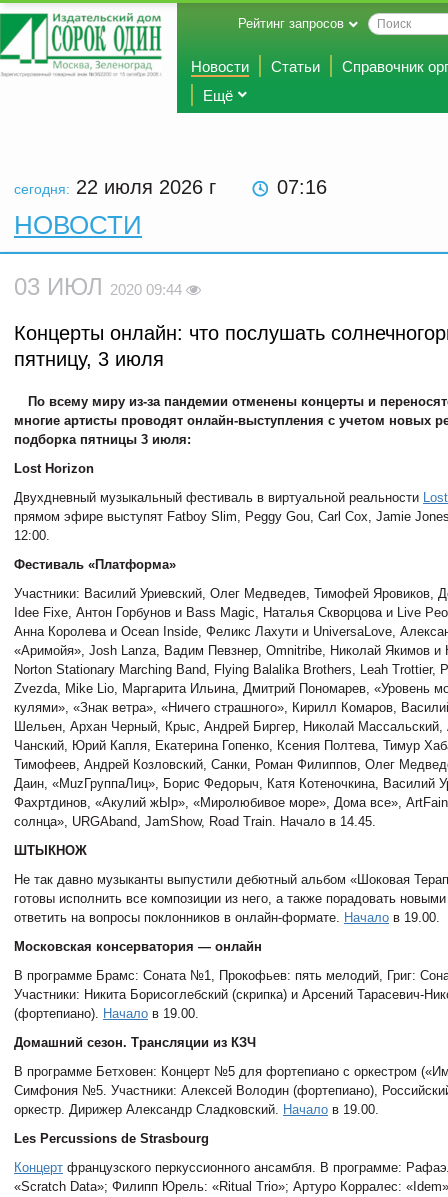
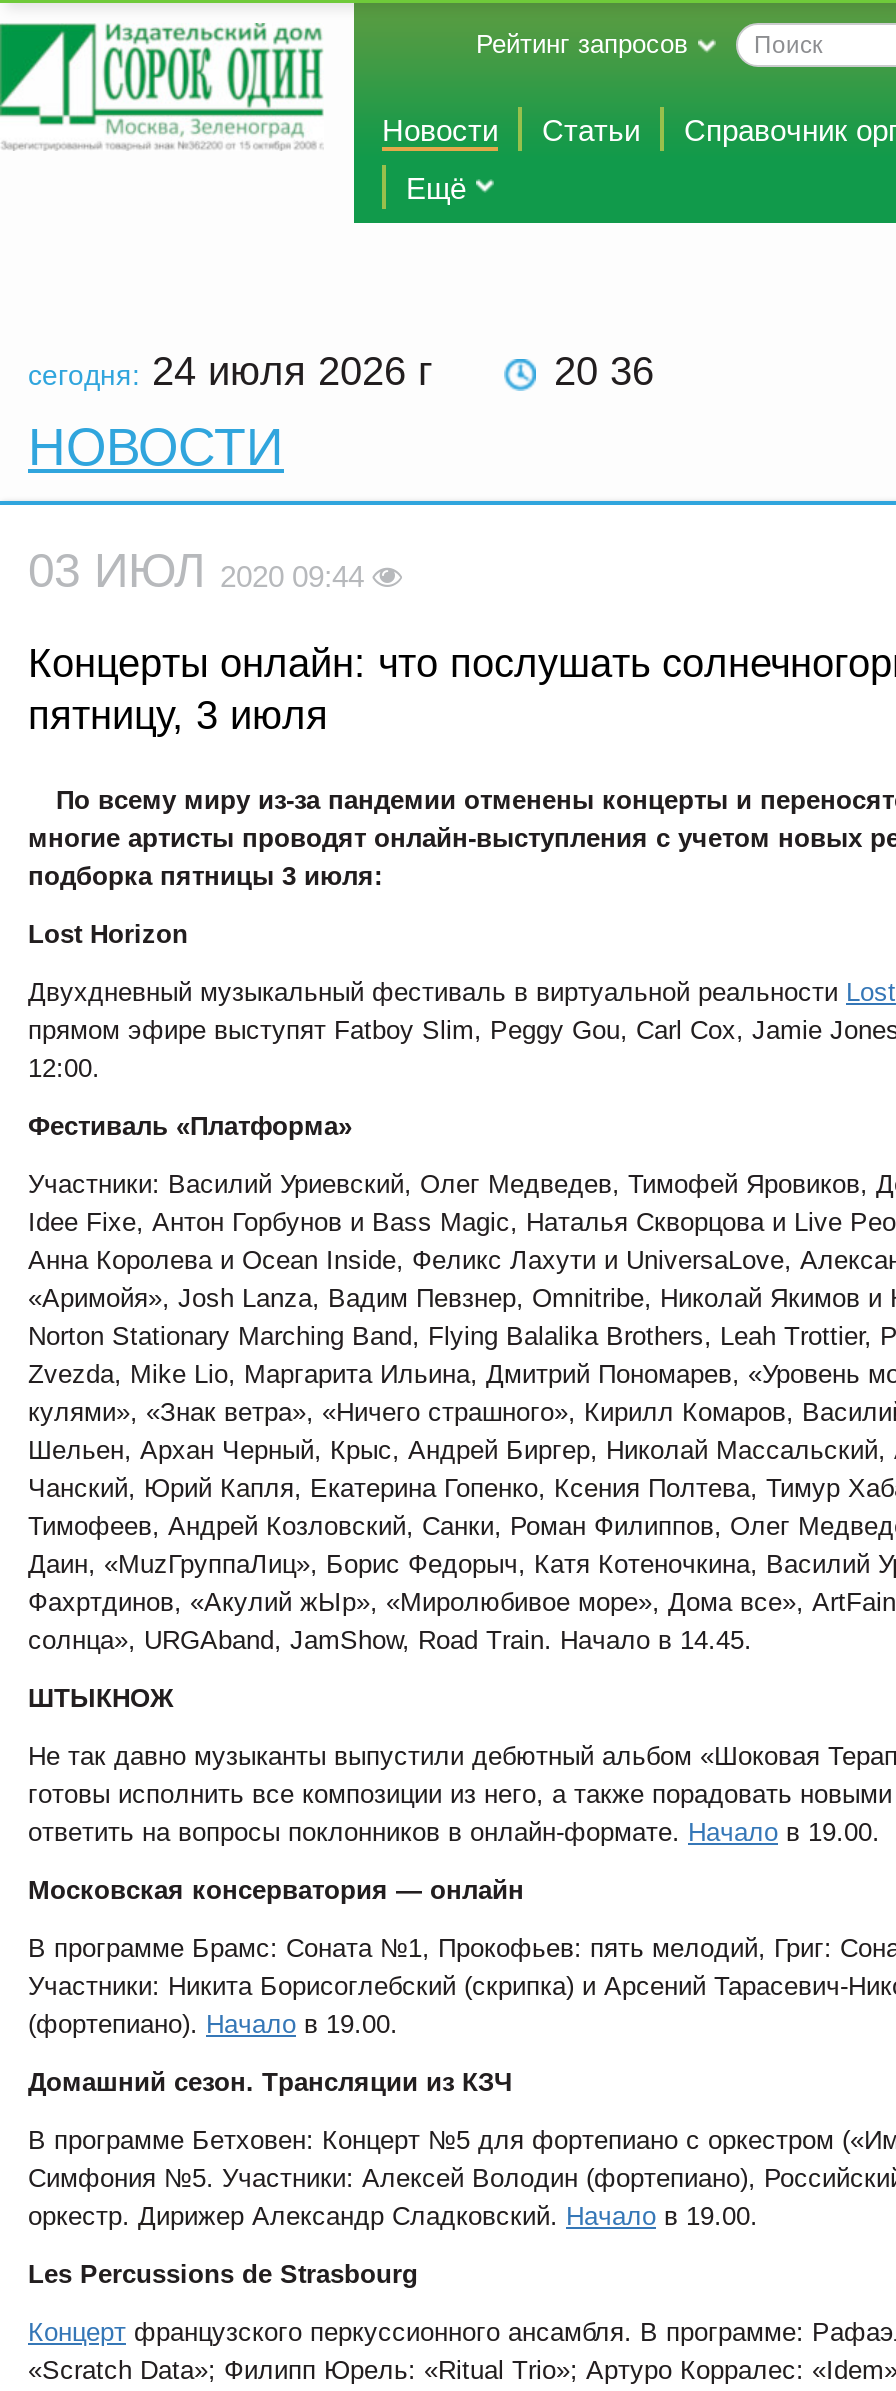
- сегодня: 22 июля 2026 г
+ сегодня: 24 июля 2026 г

- 07:16
+ 20:36
